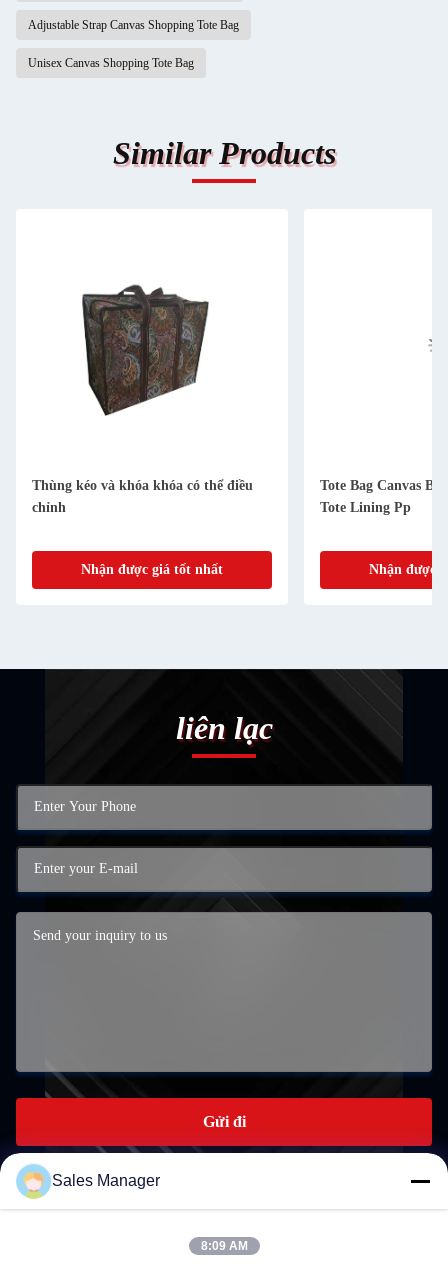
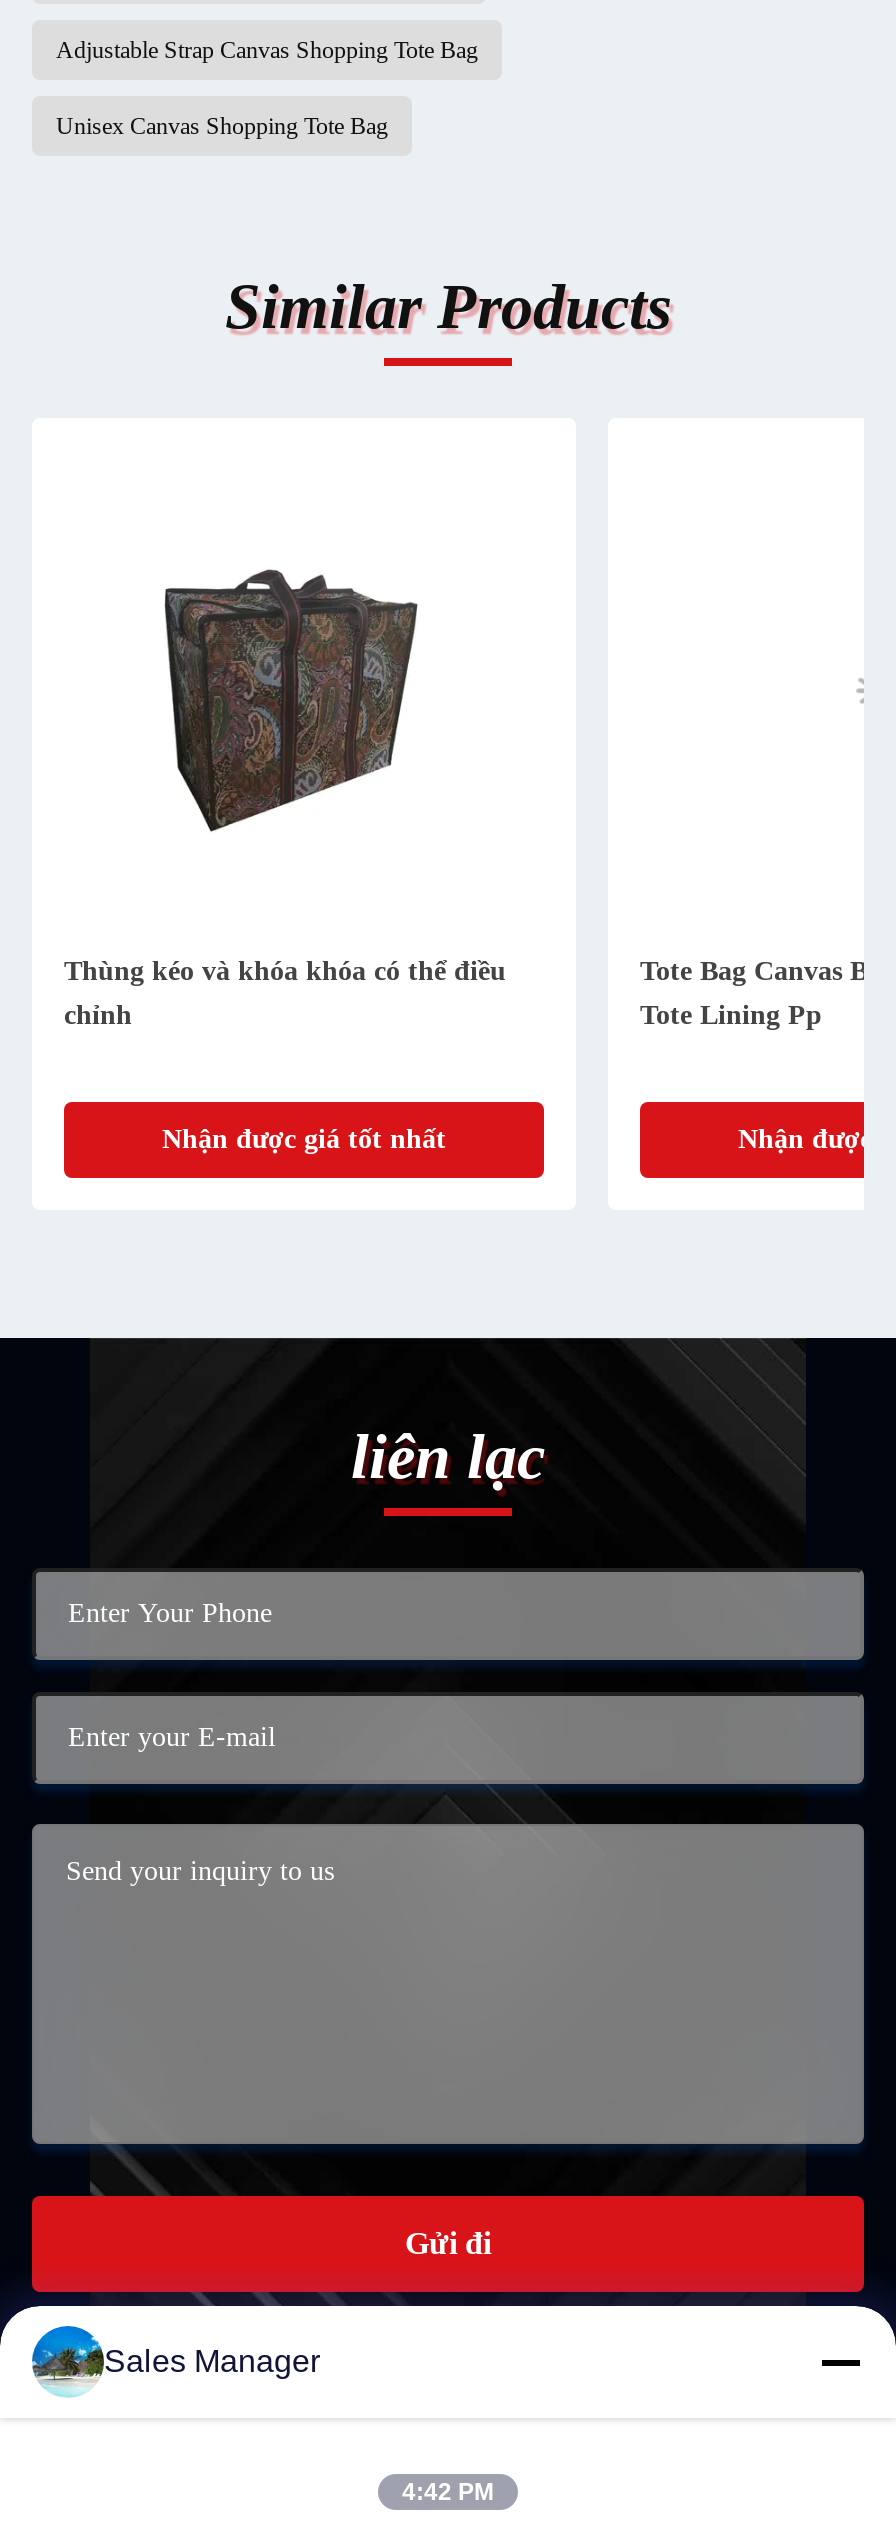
- [image]
+ [image]

- 8:09 AM
+ 4:42 PM
